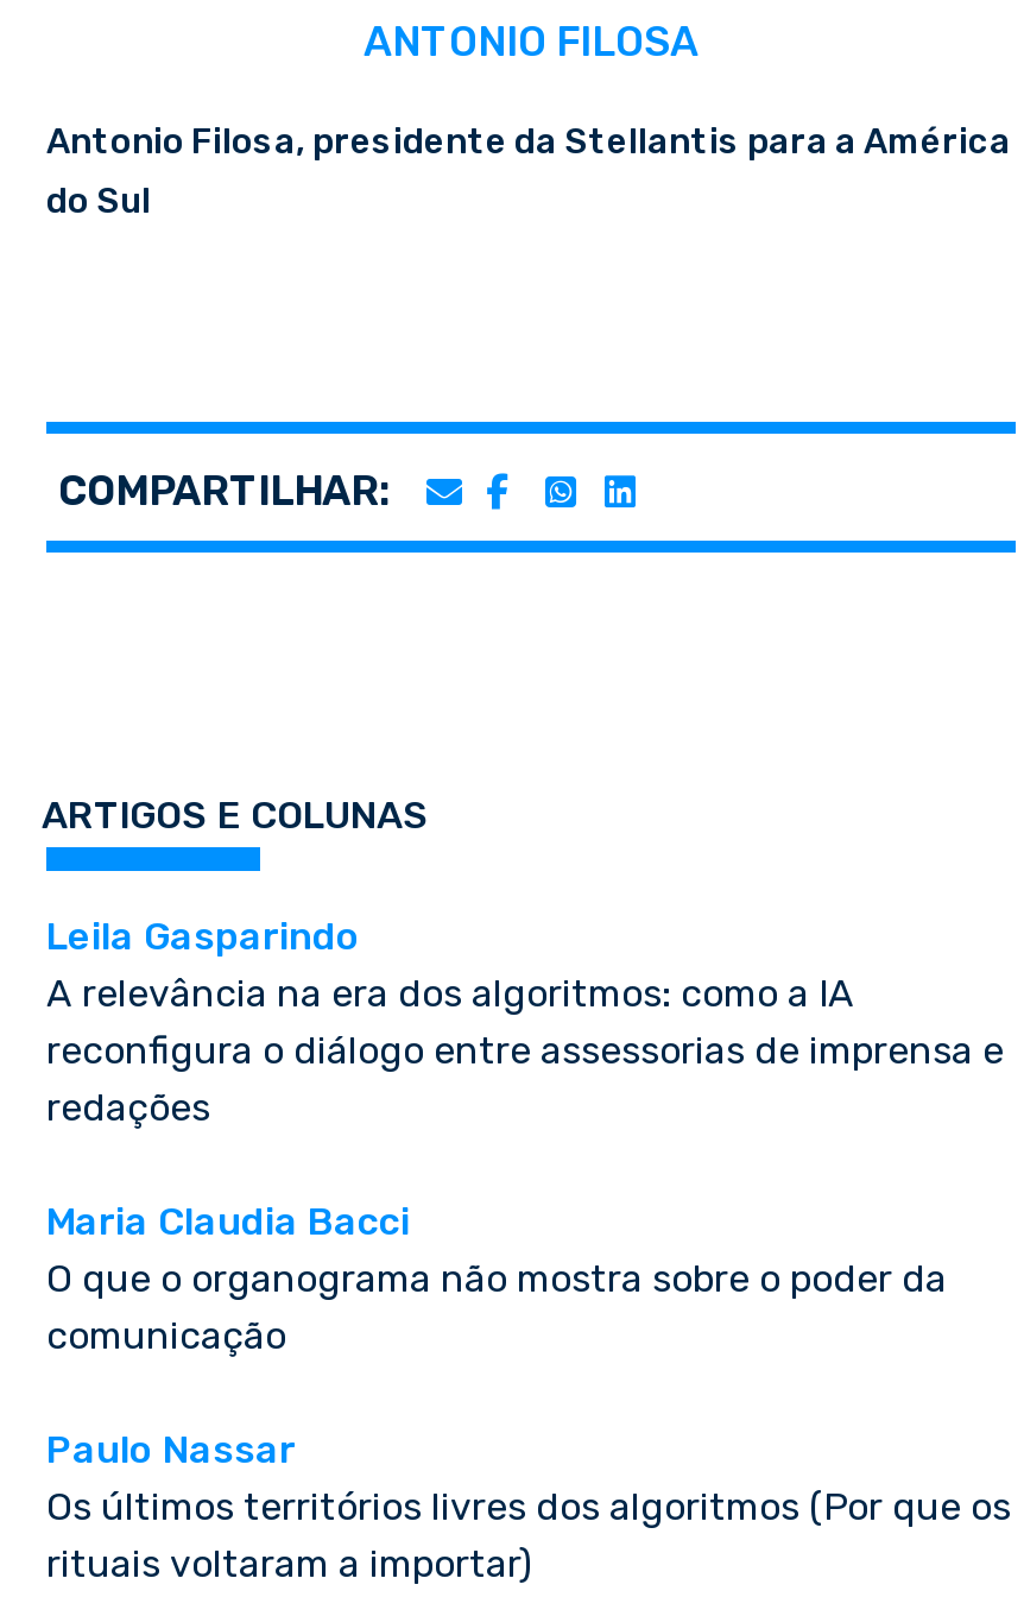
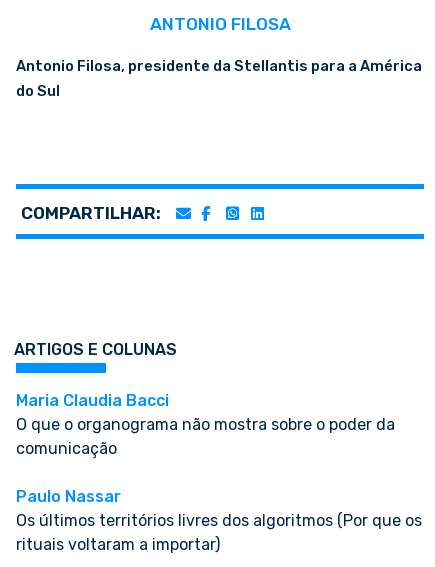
- Leila Gasparindo
- A relevância na era dos algoritmos: como a IA
- reconfigura o diálogo entre assessorias de imprensa e
- redações
